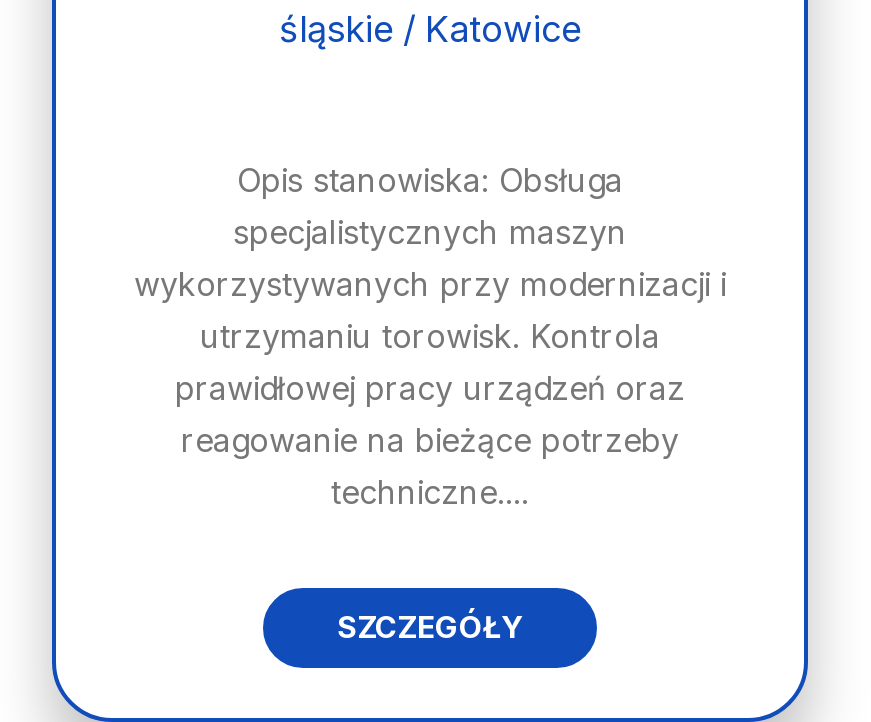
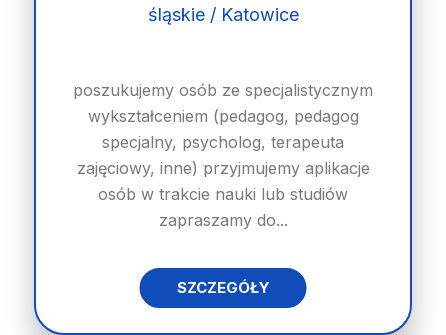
- Opis stanowiska: Obsługa
- specjalistycznych maszyn
- wykorzystywanych przy modernizacji i
- utrzymaniu torowisk. Kontrola
- prawidłowej pracy urządzeń oraz
- reagowanie na bieżące potrzeby
- techniczne....
+ poszukujemy osób ze specjalistycznym
+ wykształceniem (pedagog, pedagog
+ specjalny, psycholog, terapeuta
+ zajęciowy, inne) przyjmujemy aplikacje
+ osób w trakcie nauki lub studiów
+ zapraszamy do...
